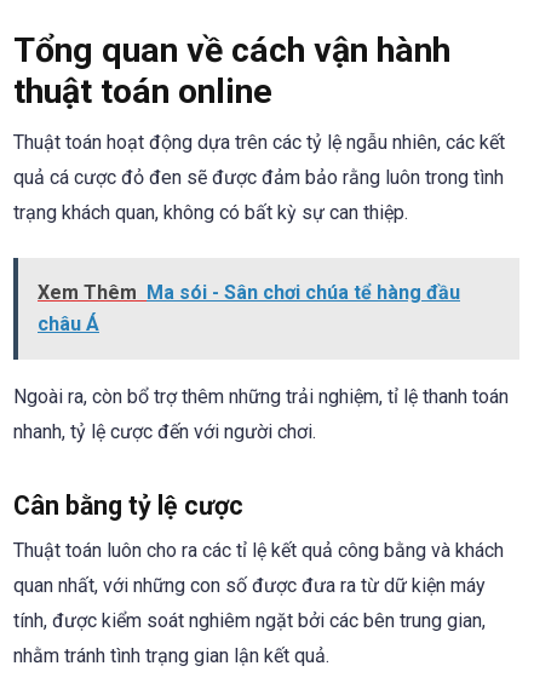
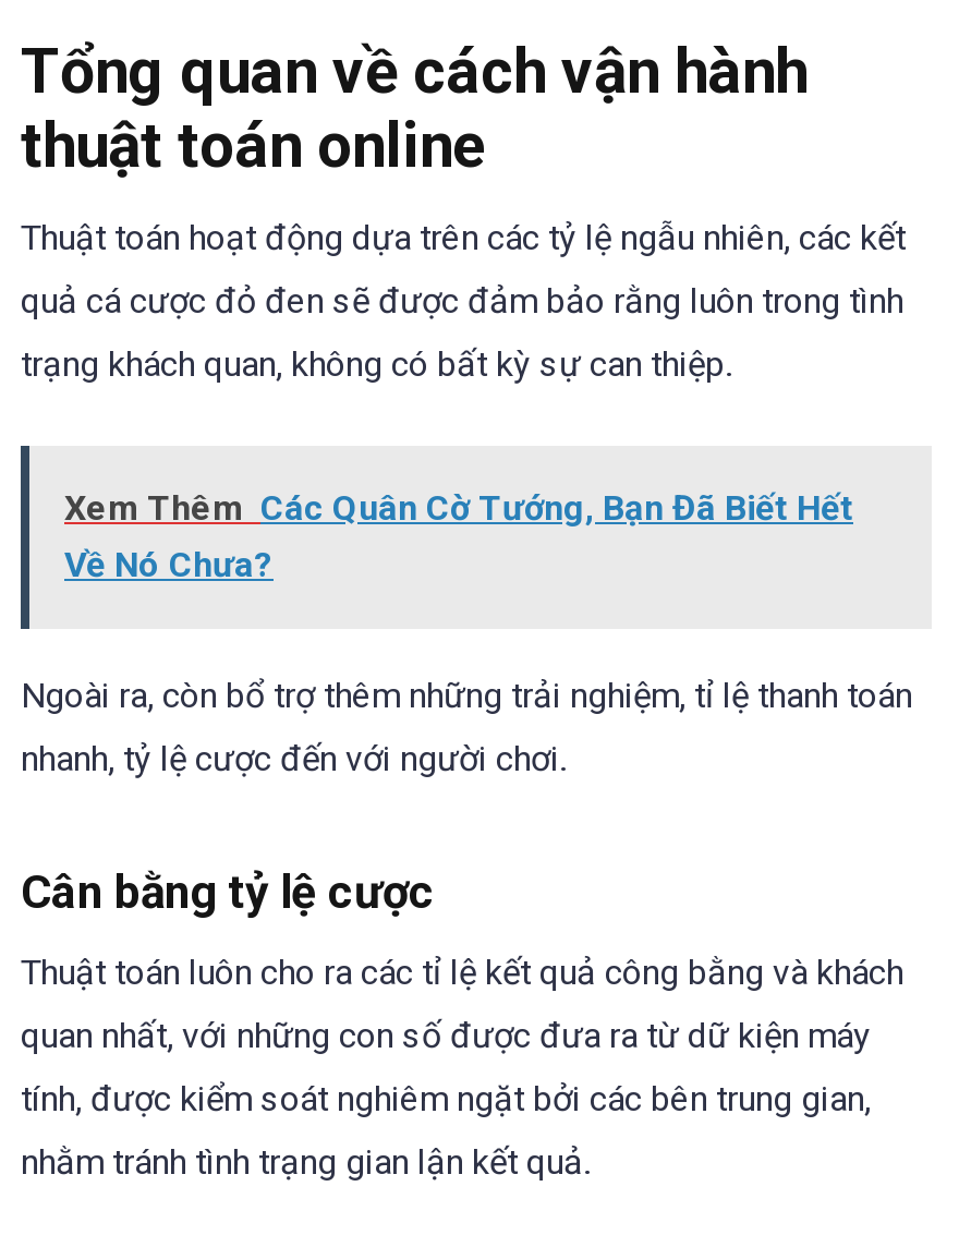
- Xem Thêm Ma sói - Sân chơi chúa tể hàng đầu
- châu Á
+ Xem Thêm Các Quân Cờ Tướng, Bạn Đã Biết Hết
+ Về Nó Chưa?
